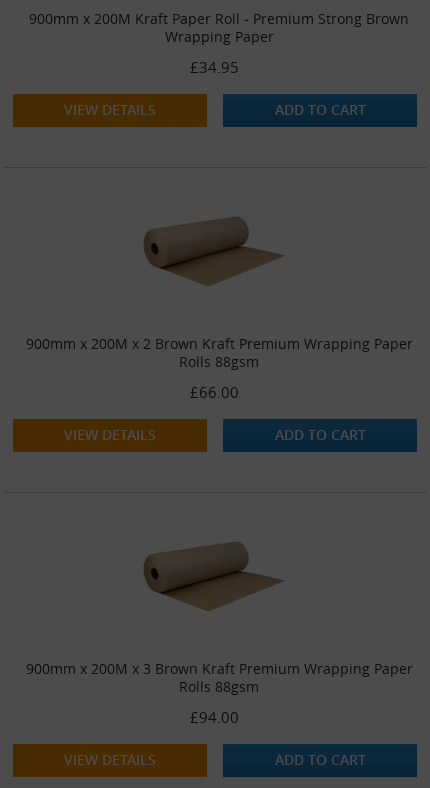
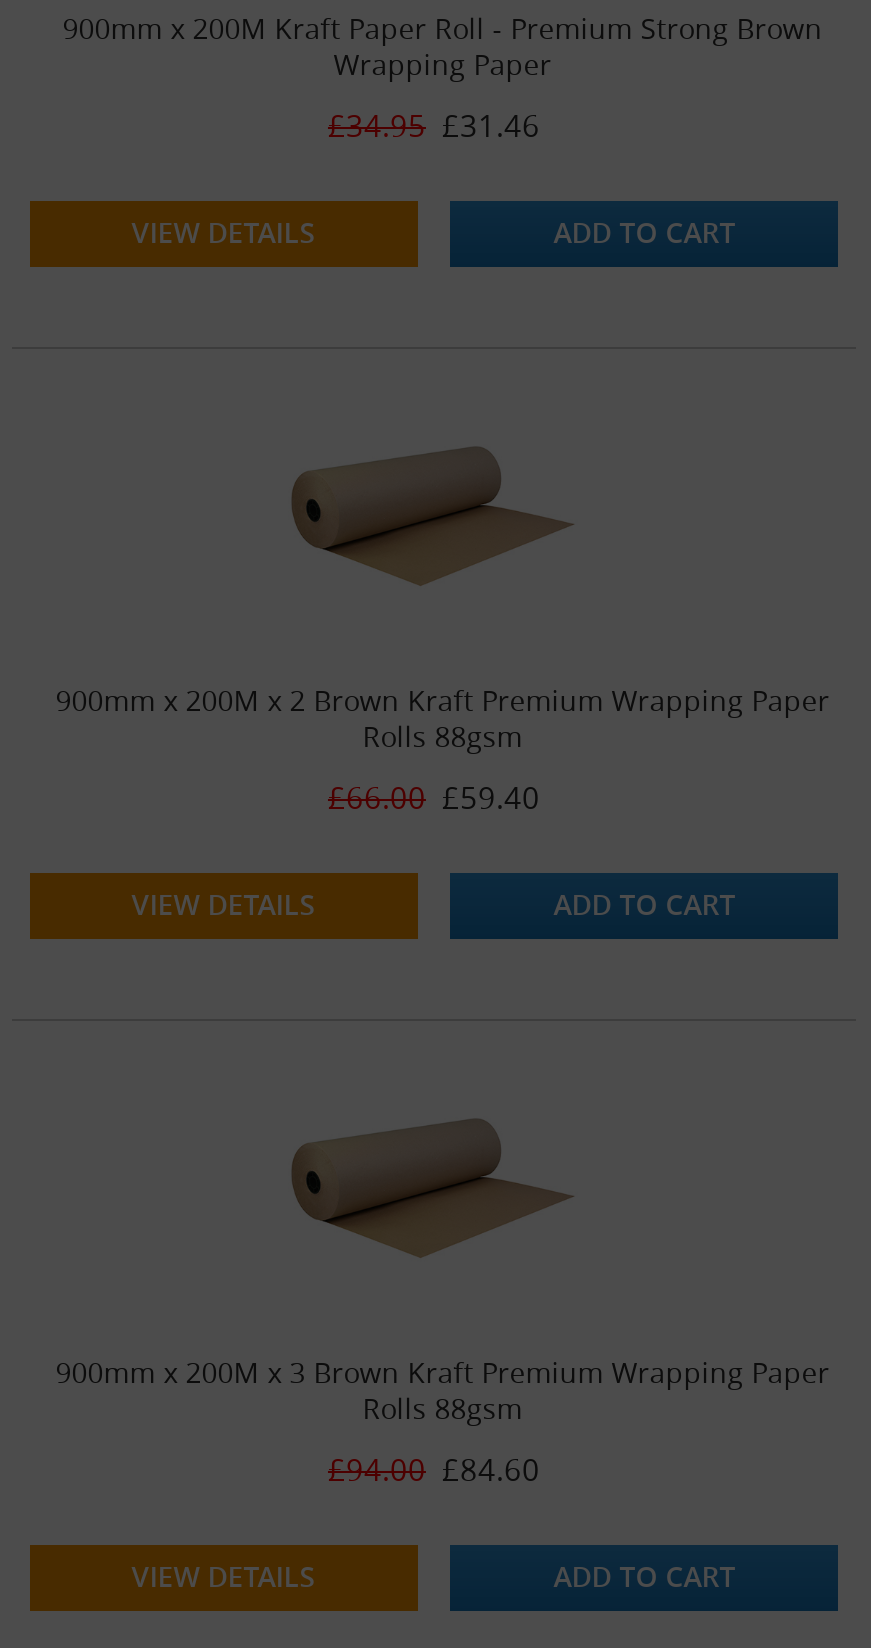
- £34.95
+ £34.95 £31.46

- £66.00
+ £66.00 £59.40

- £94.00
+ £94.00 £84.60
